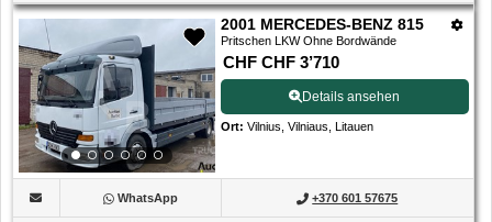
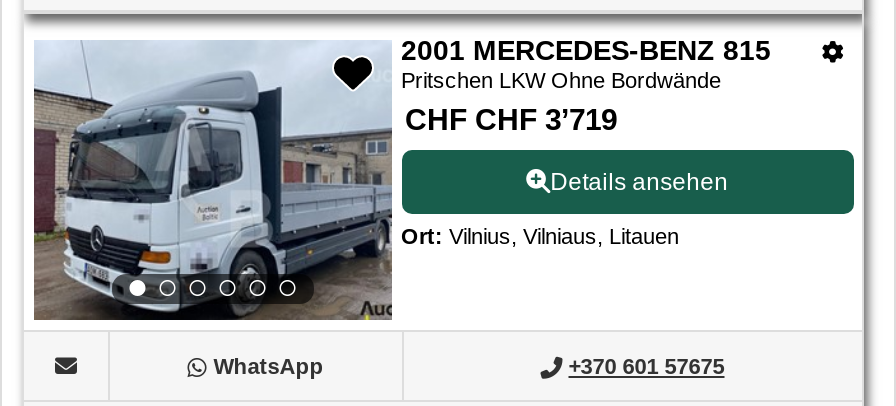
- CHF CHF 3’710
+ CHF CHF 3’719
